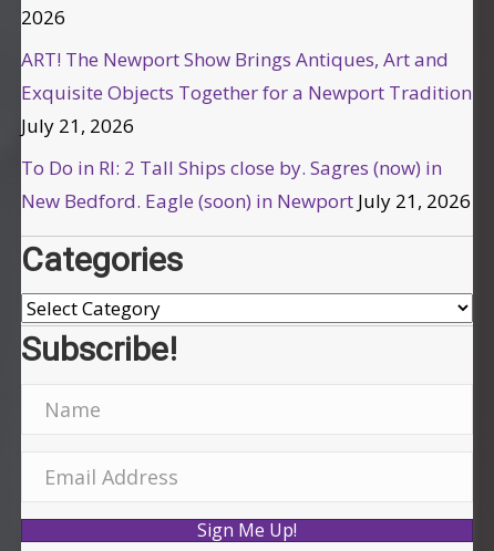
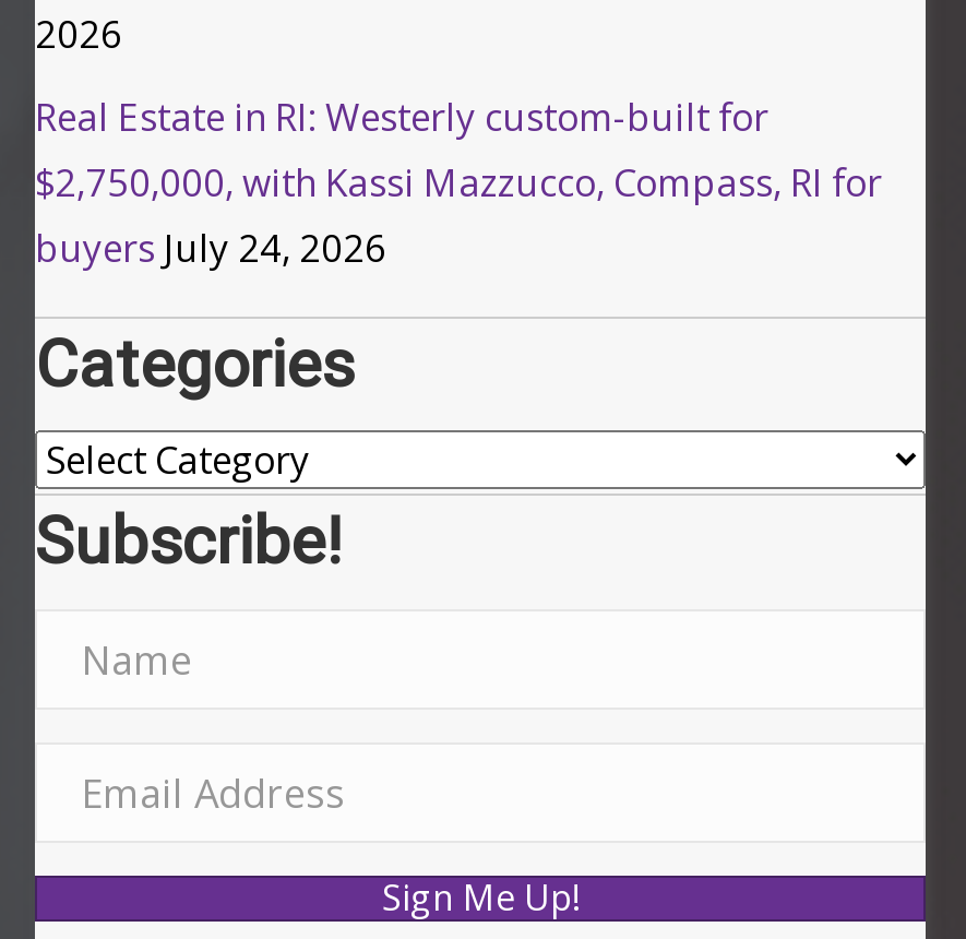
- ART! The Newport Show Brings Antiques, Art and
- Exquisite Objects Together for a Newport Tradition
- July 21, 2026
- To Do in RI: 2 Tall Ships close by. Sagres (now) in
- New Bedford. Eagle (soon) in Newport July 21, 2026
+ Real Estate in RI: Westerly custom-built for
+ $2,750,000, with Kassi Mazzucco, Compass, RI for
+ buyers July 24, 2026
